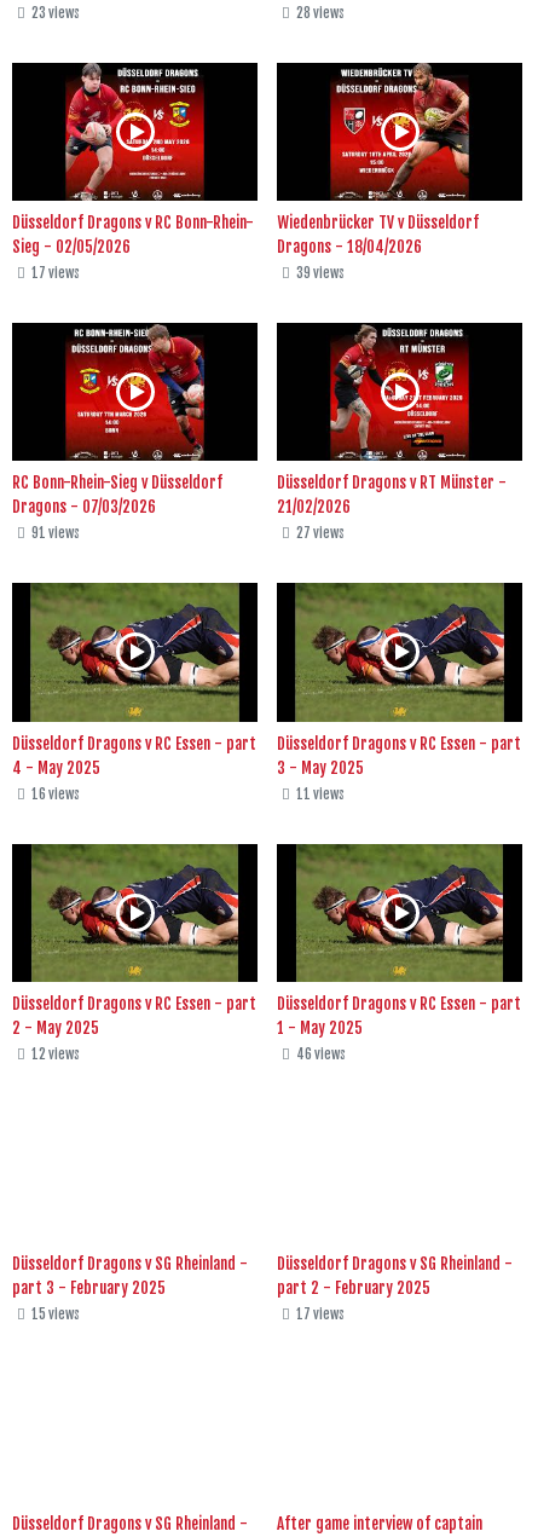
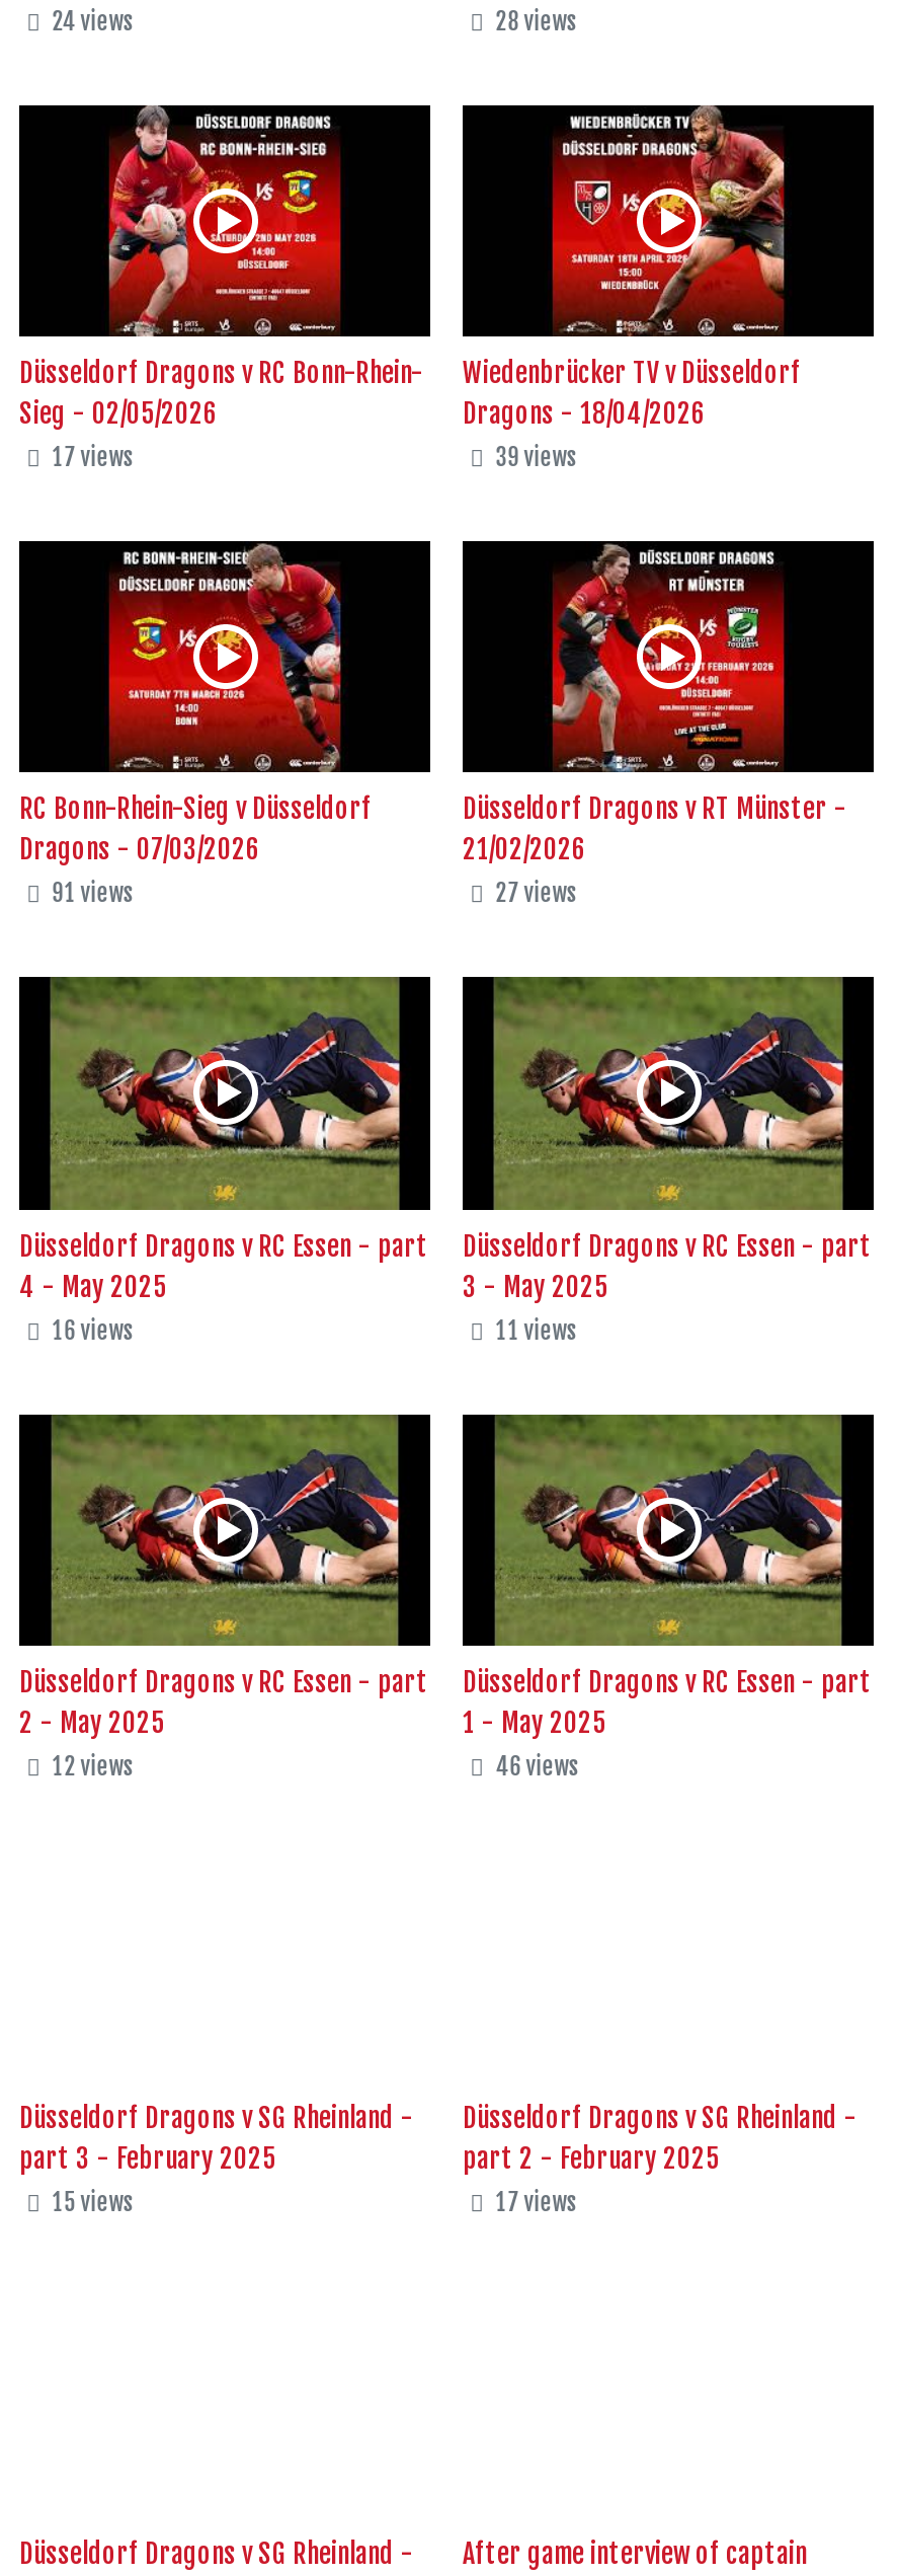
- 23 views
+ 24 views
